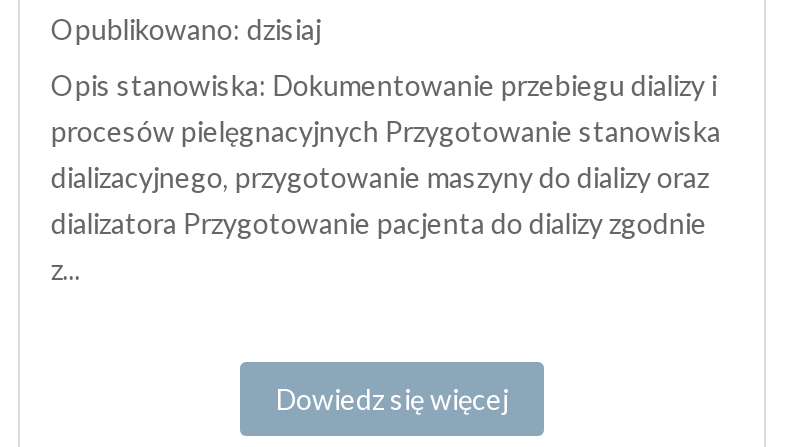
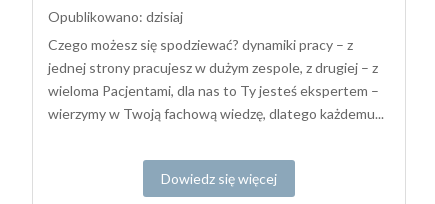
- Opis stanowiska: Dokumentowanie przebiegu dializy i
- procesów pielęgnacyjnych Przygotowanie stanowiska
- dializacyjnego, przygotowanie maszyny do dializy oraz
- dializatora Przygotowanie pacjenta do dializy zgodnie
- z...
+ Czego możesz się spodziewać? dynamiki pracy – z
+ jednej strony pracujesz w dużym zespole, z drugiej – z
+ wieloma Pacjentami, dla nas to Ty jesteś ekspertem –
+ wierzymy w Twoją fachową wiedzę, dlatego każdemu...
